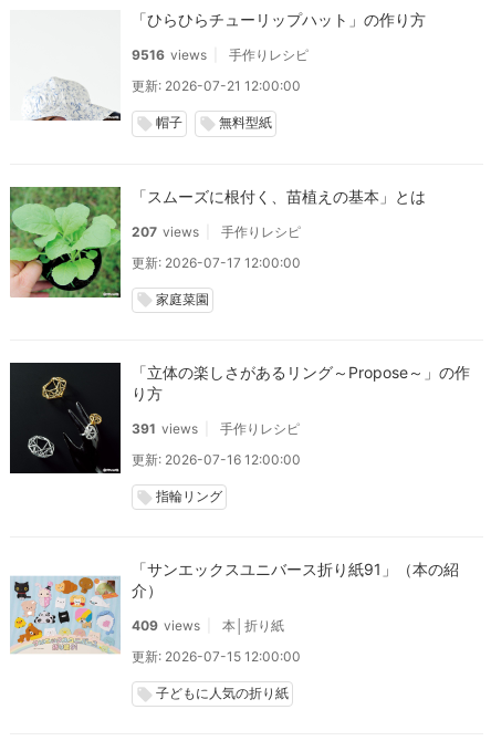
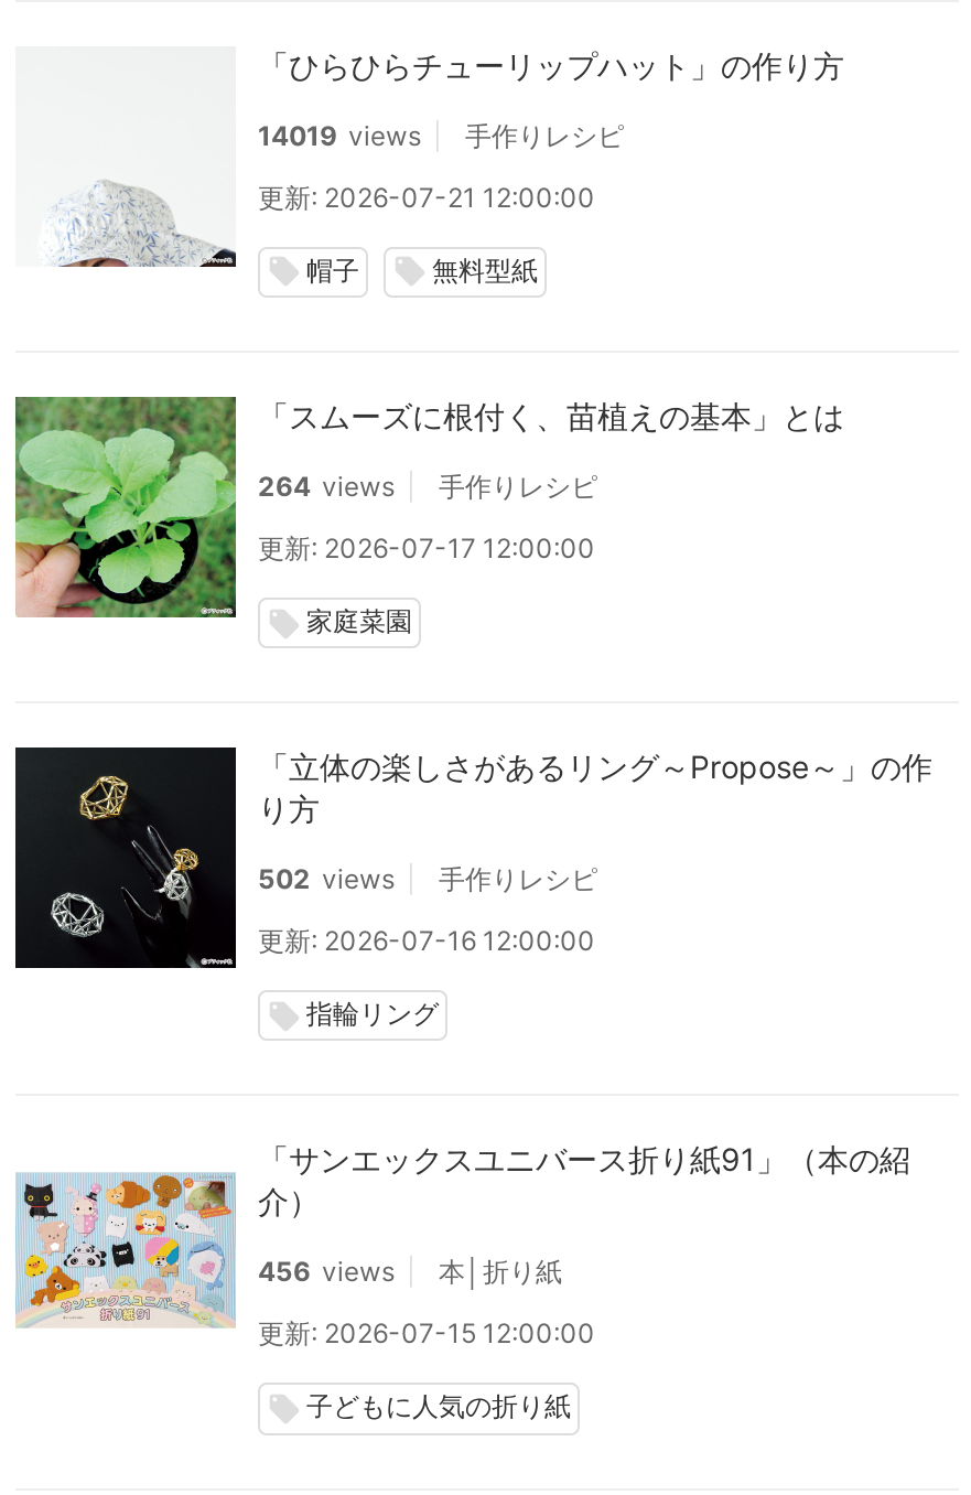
- 9516 views 手作りレシピ
+ 14019 views 手作りレシピ

- 207 views 手作りレシピ
+ 264 views 手作りレシピ

- 391 views 手作りレシピ
+ 502 views 手作りレシピ

- 409 views
+ 456 views
